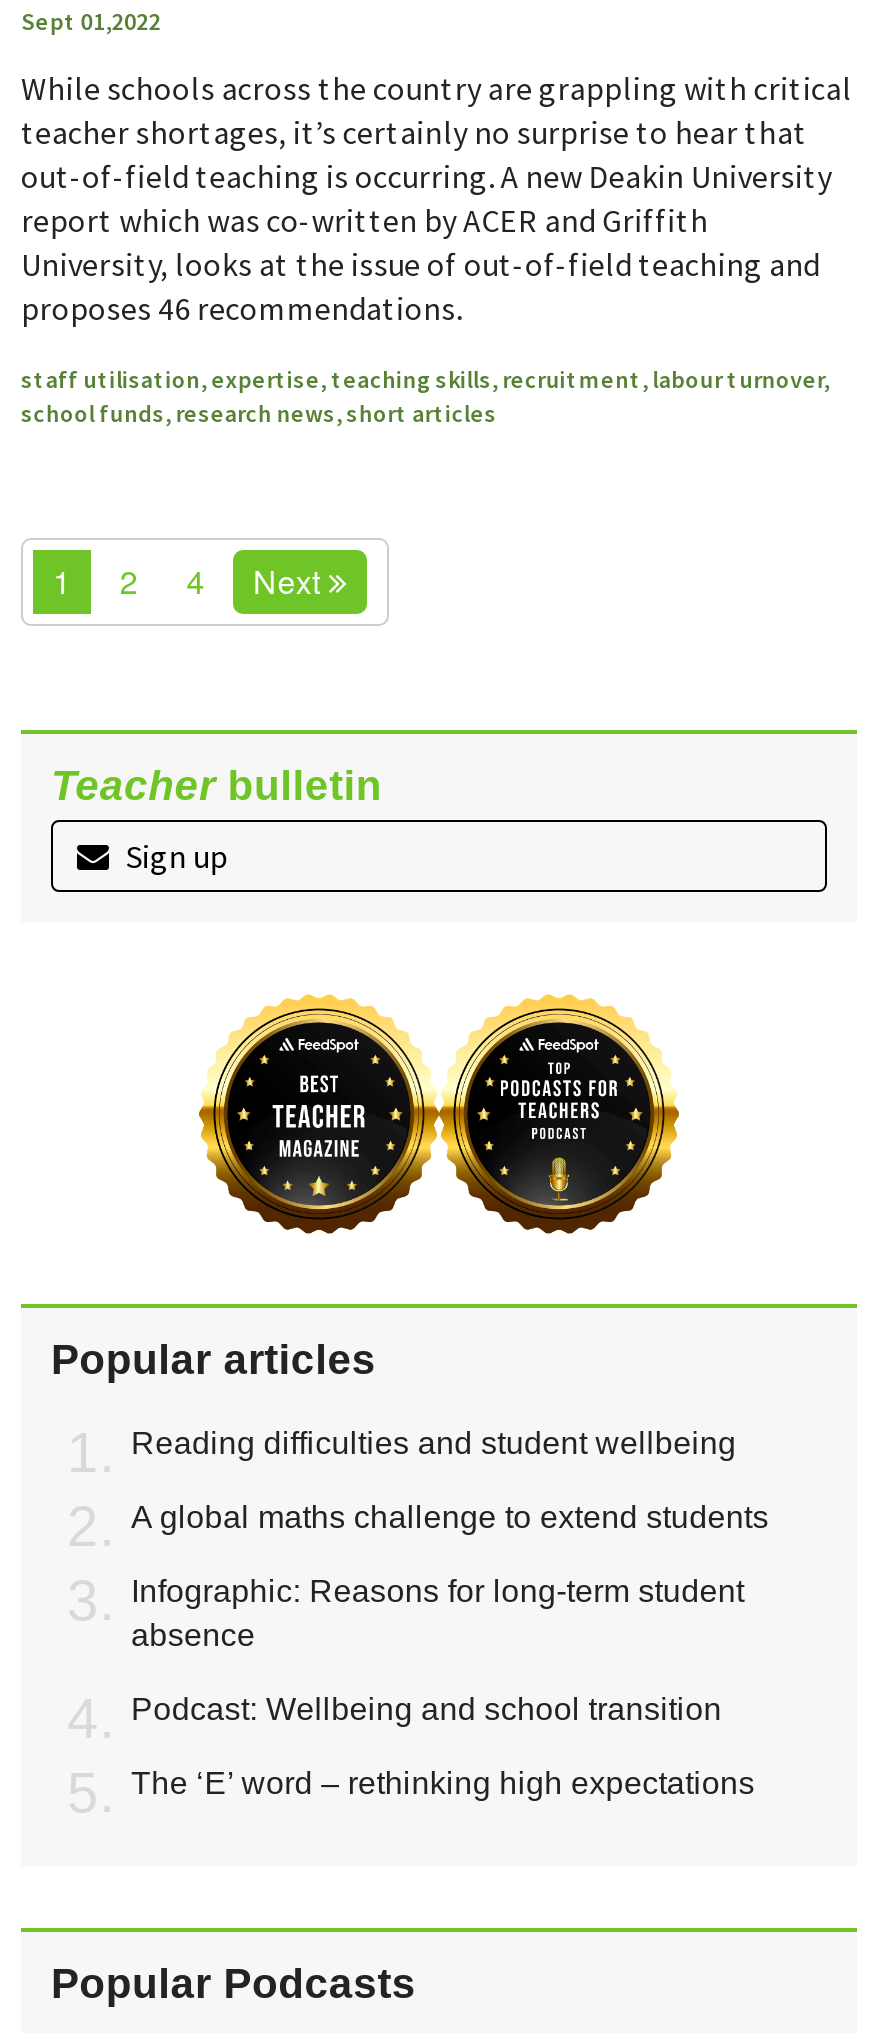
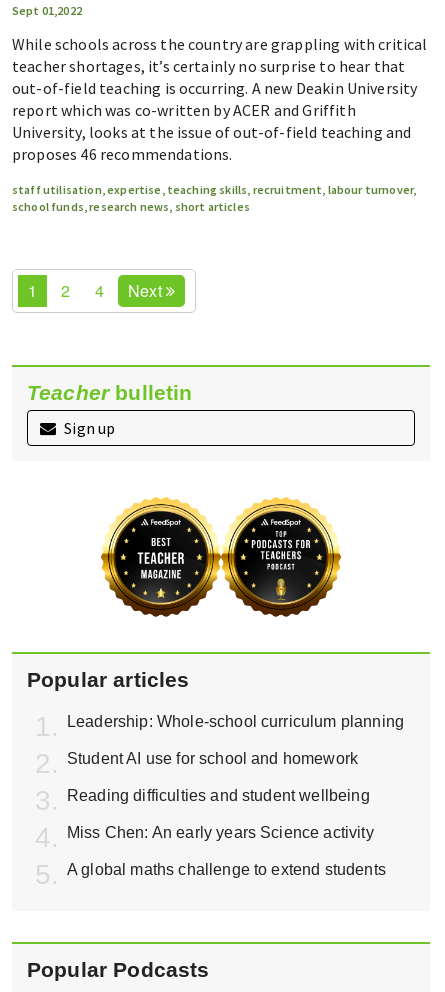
+ Leadership: Whole-school curriculum planning
+ Student AI use for school and homework

moved down: Reading difficulties and student wellbeing

+ Miss Chen: An early years Science activity

moved down: A global maths challenge to extend students

- Infographic: Reasons for long-term student
- absence
- Podcast: Wellbeing and school transition
- The ‘E’ word – rethinking high expectations
